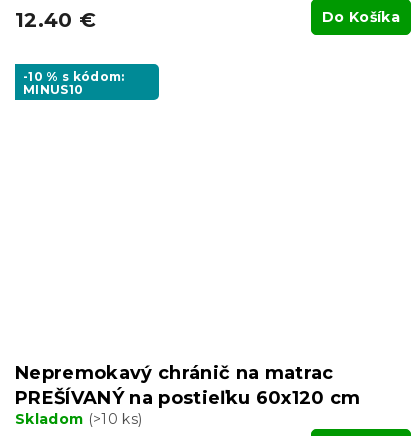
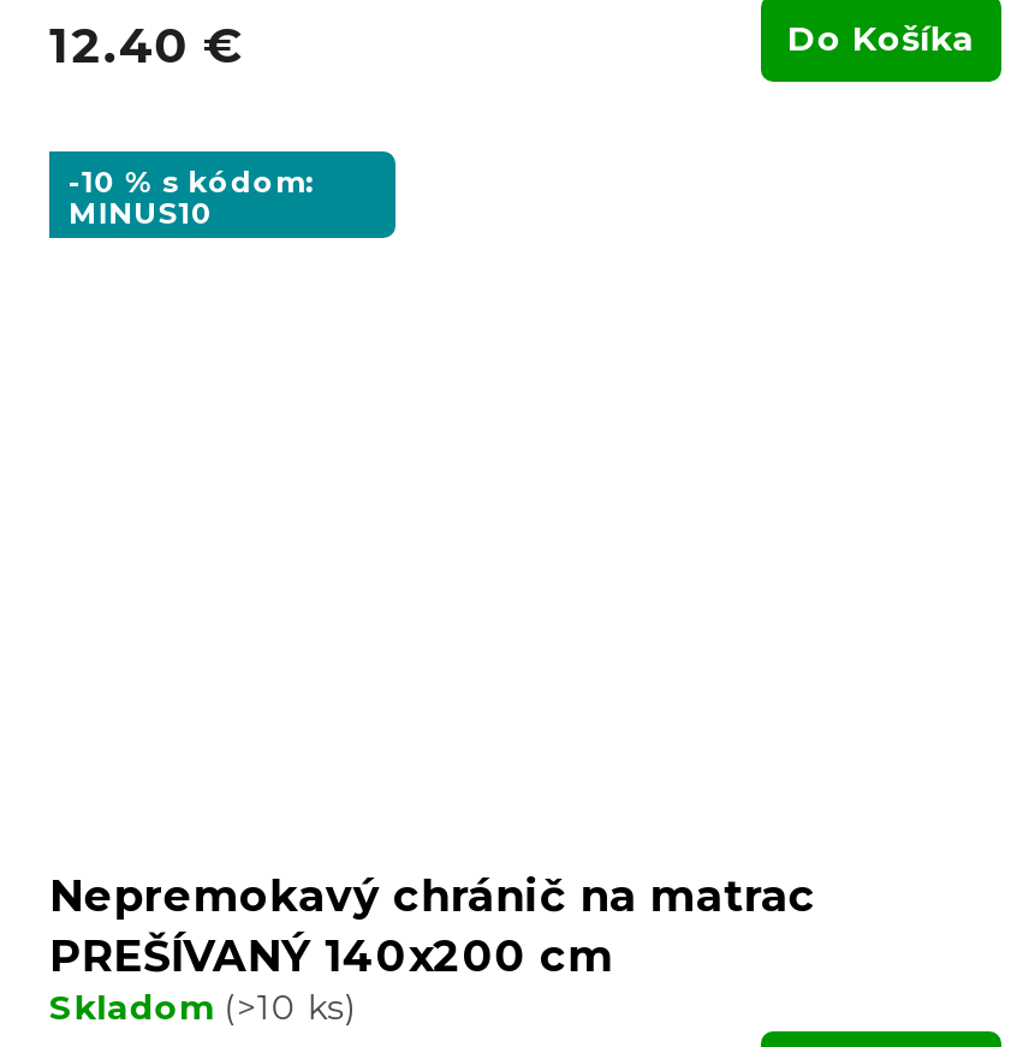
- PREŠÍVANÝ na postieľku 60x120 cm
+ PREŠÍVANÝ 140x200 cm
